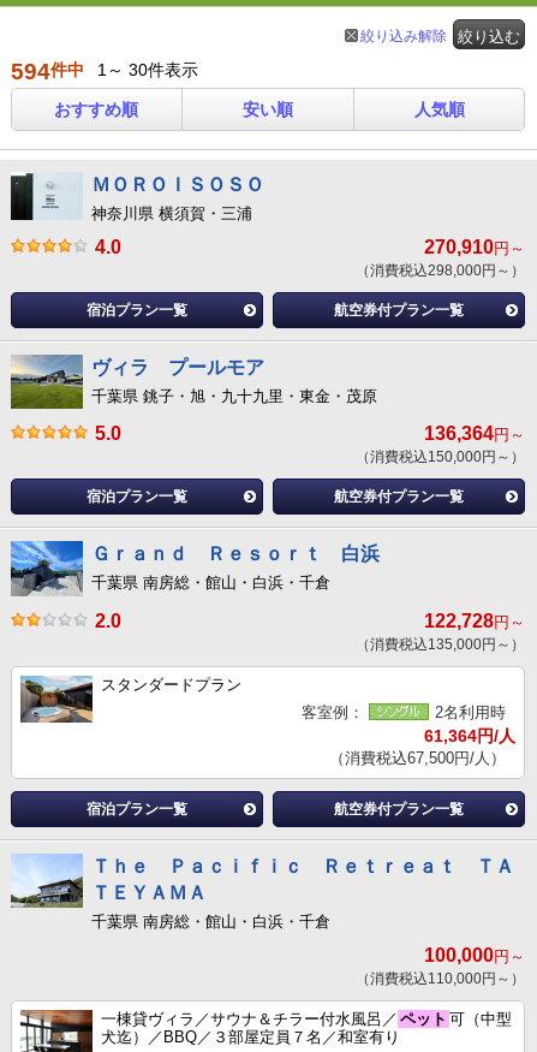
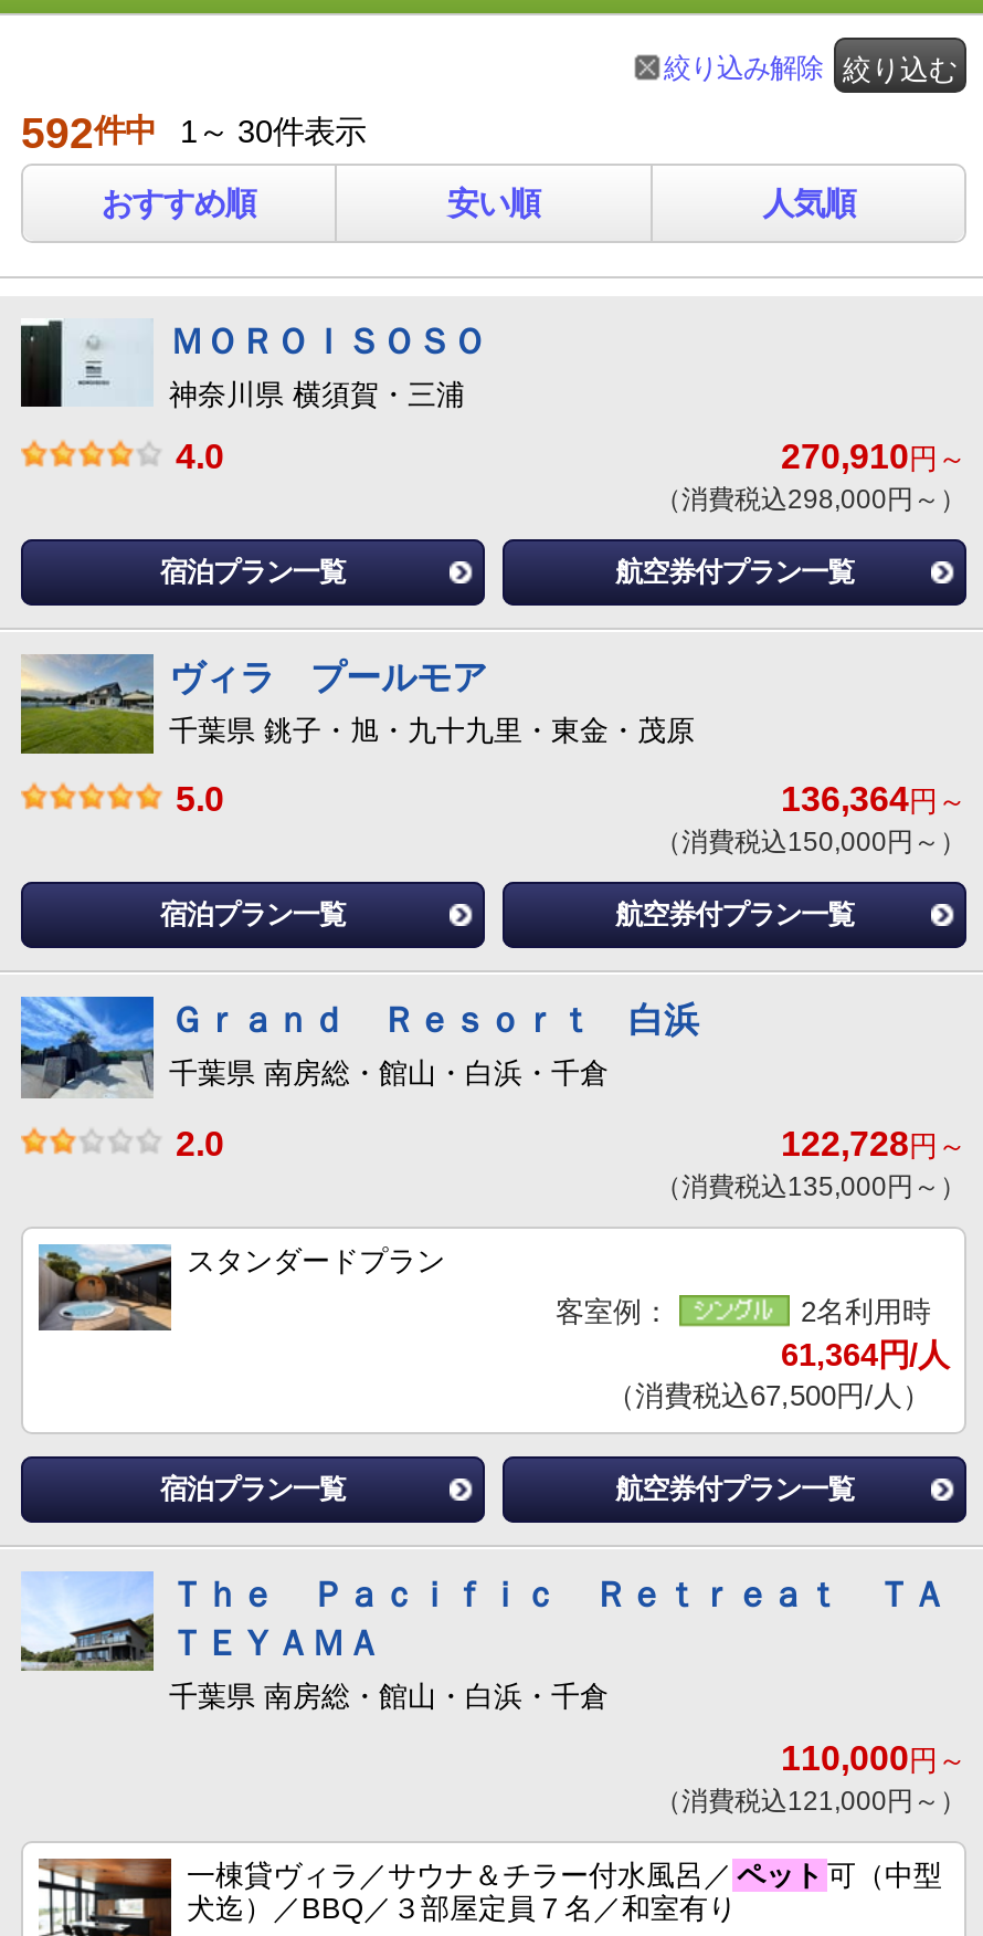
- 594件中 1～ 30件表示
+ 592件中 1～ 30件表示

- 100,000円～
+ 110,000円～

- （消費税込110,000円～）
+ （消費税込121,000円～）
